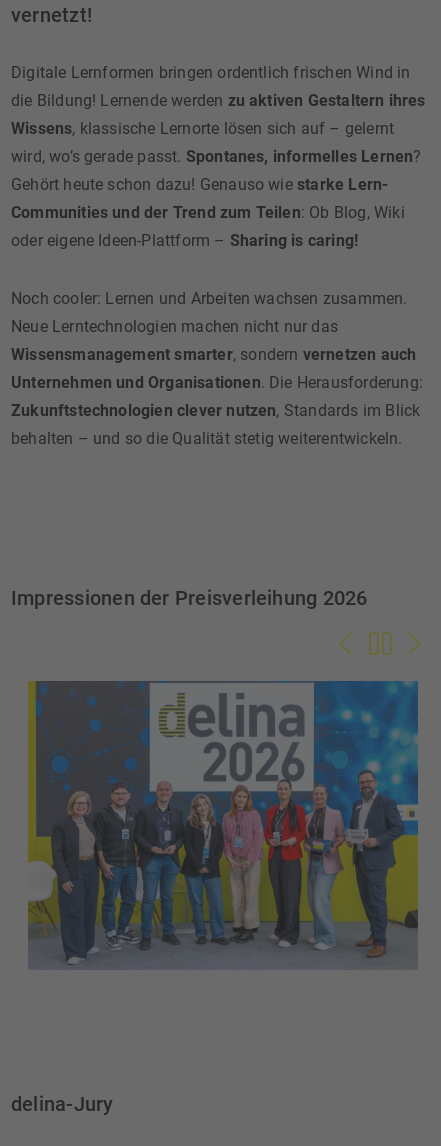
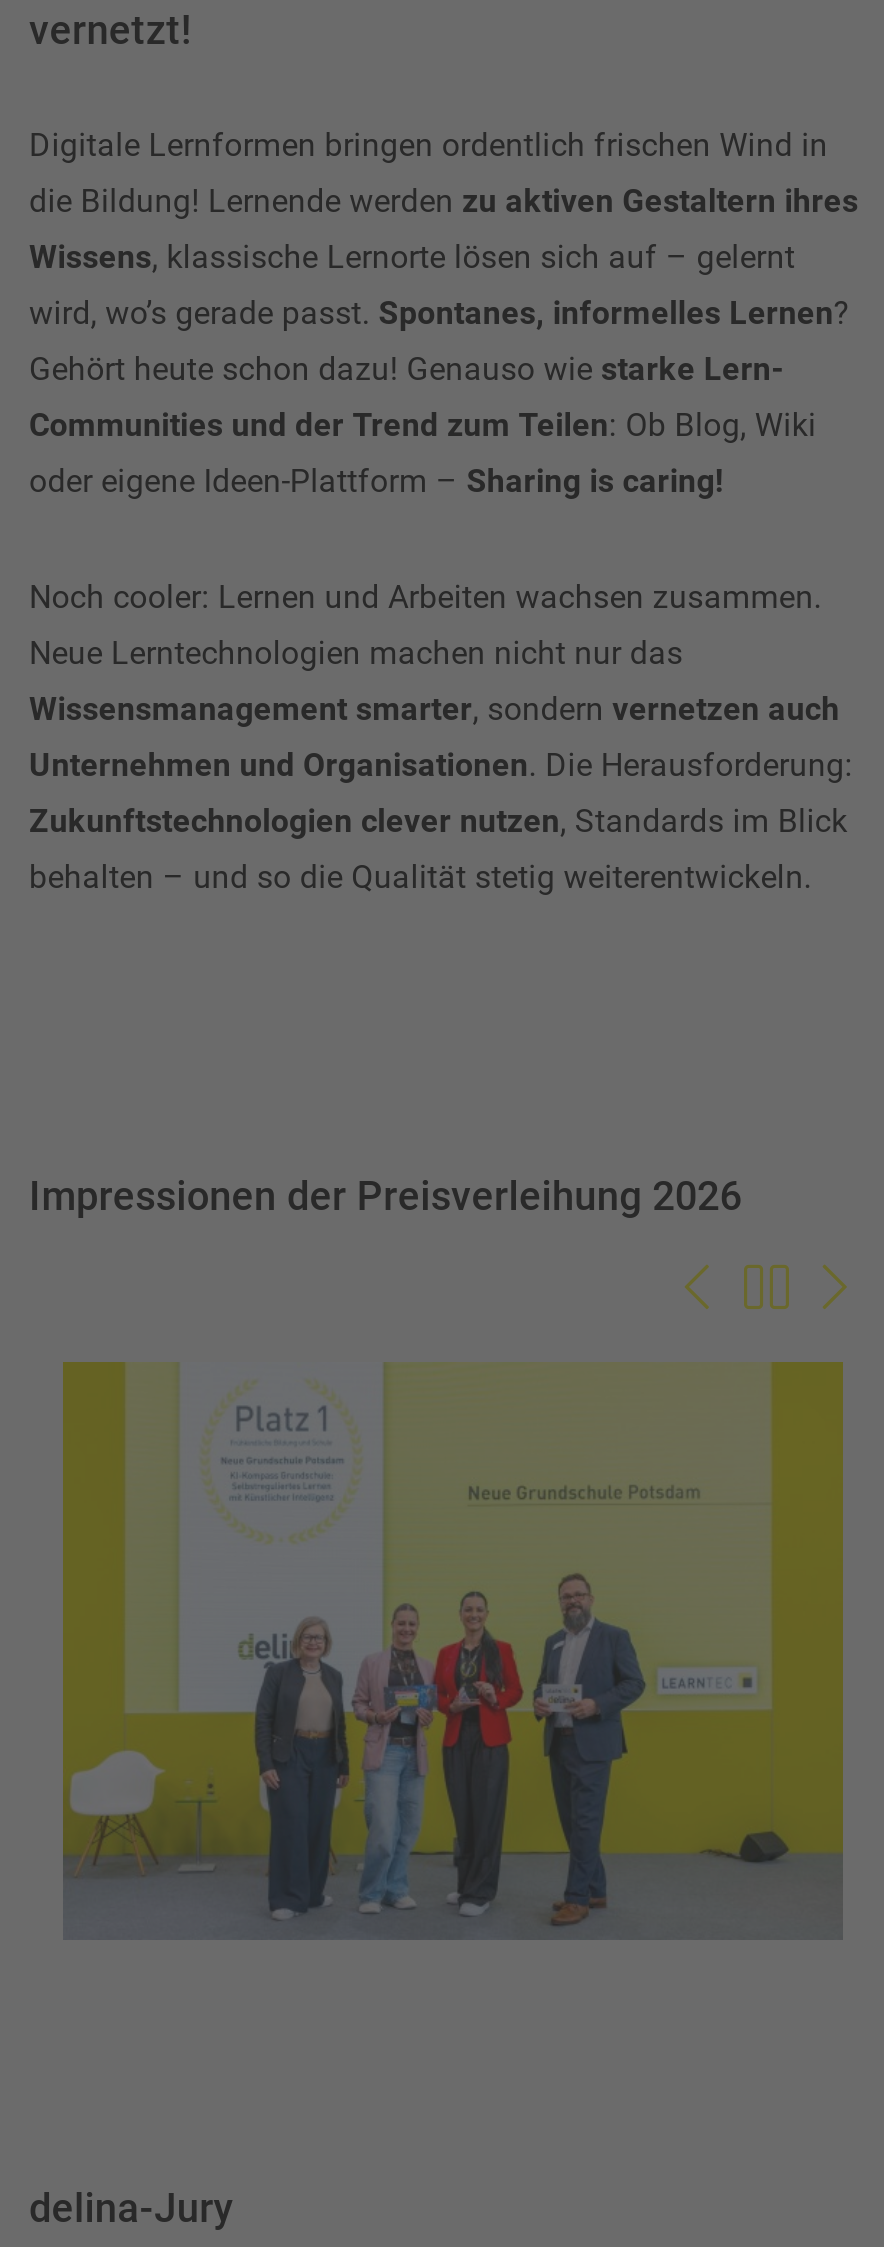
- [image]
+ [image]
